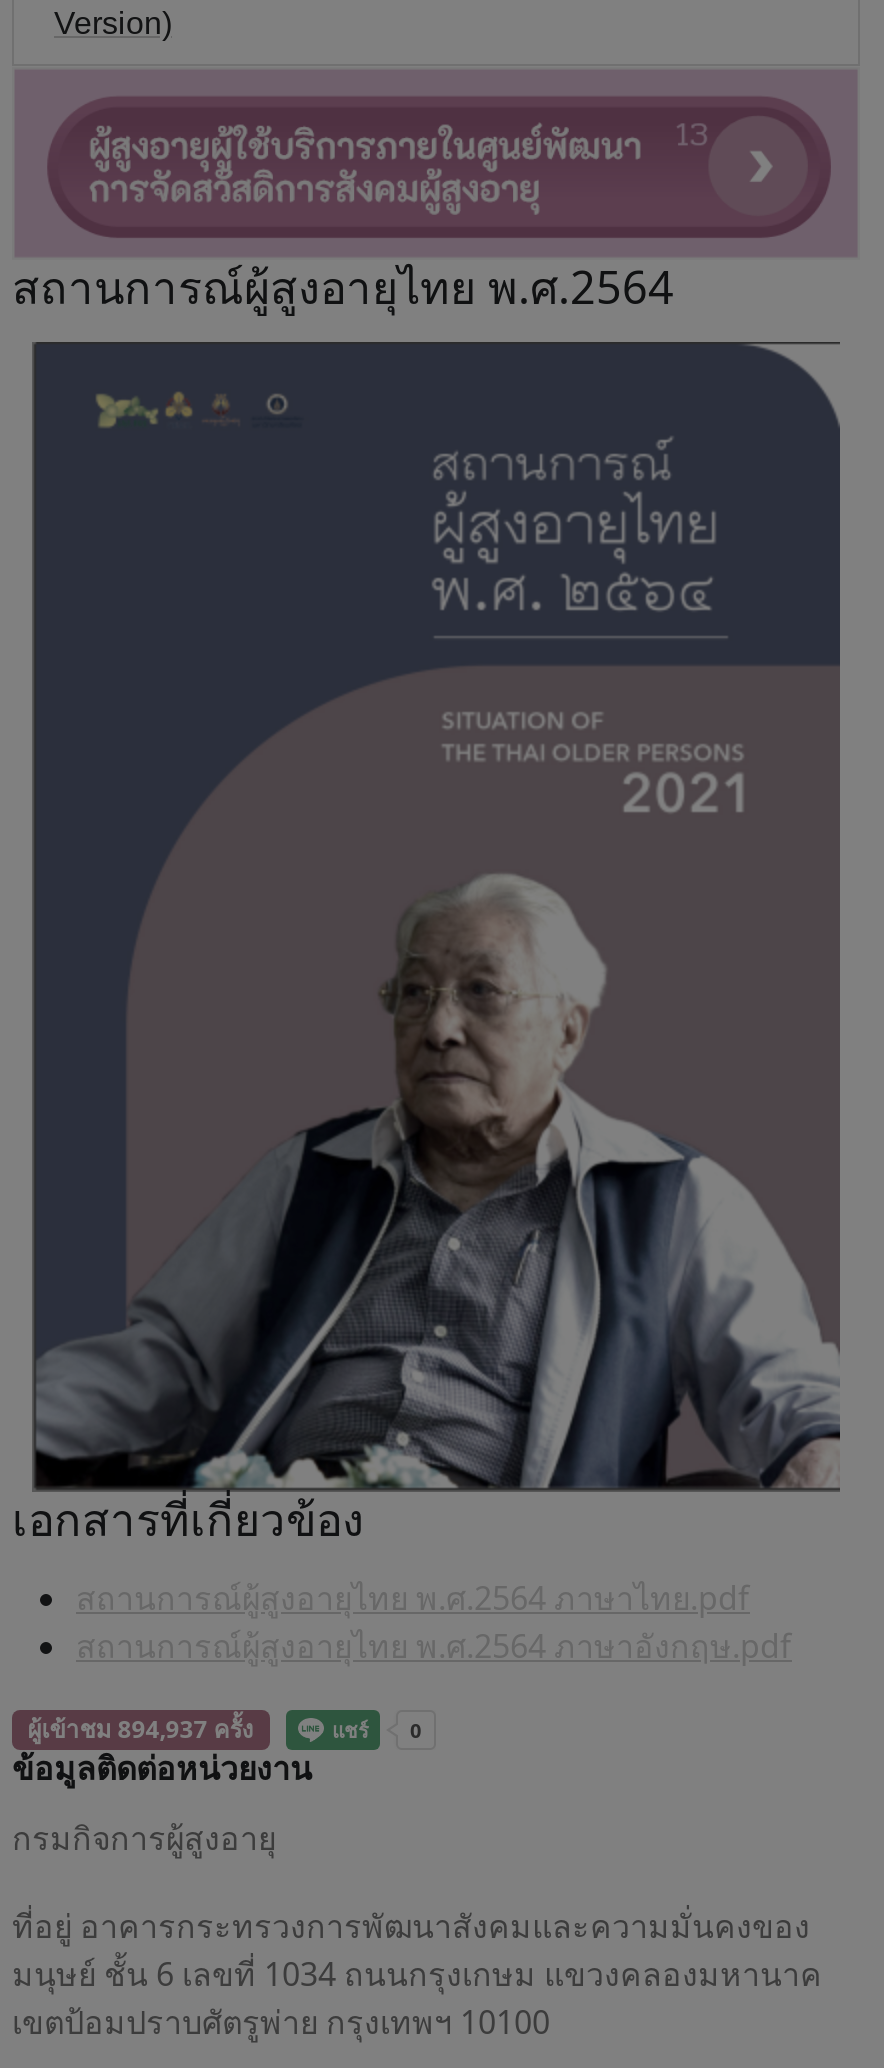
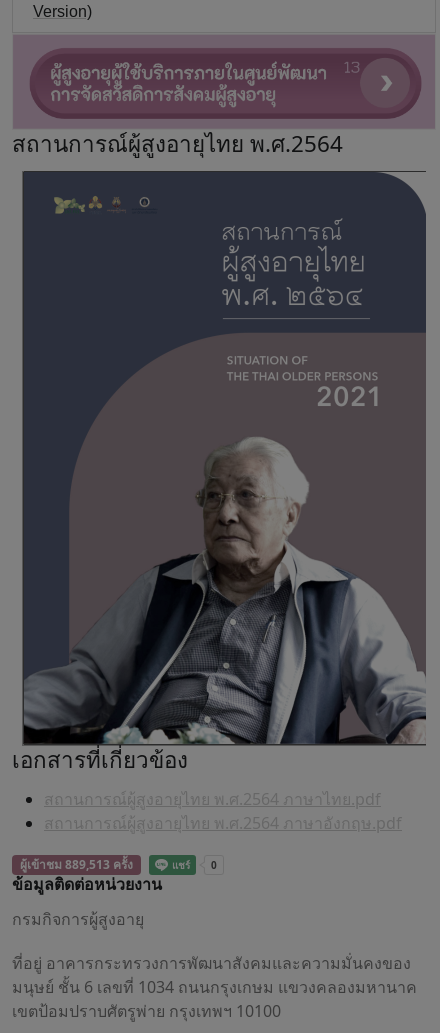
- ผู้เข้าชม 894,937 ครั้ง
+ ผู้เข้าชม 889,513 ครั้ง
